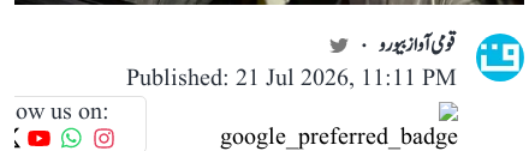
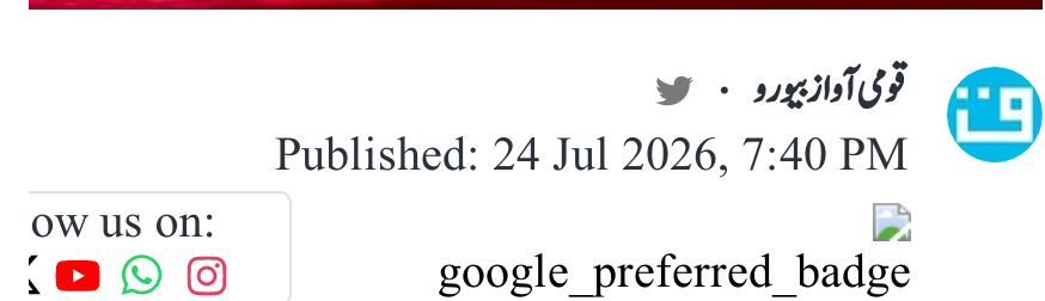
- Published: 21 Jul 2026, 11:11 PM
+ Published: 24 Jul 2026, 7:40 PM
